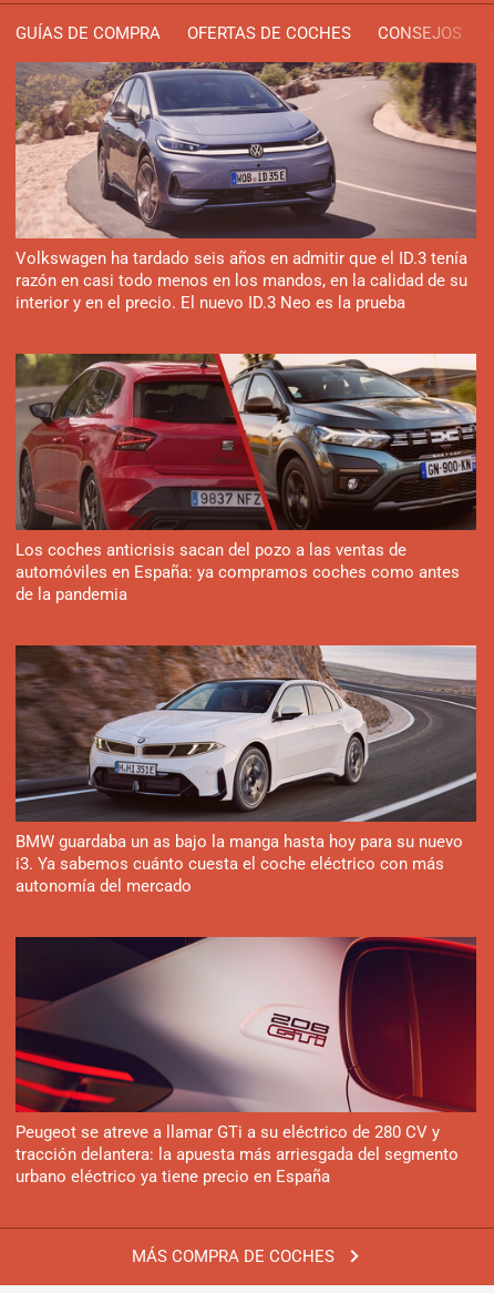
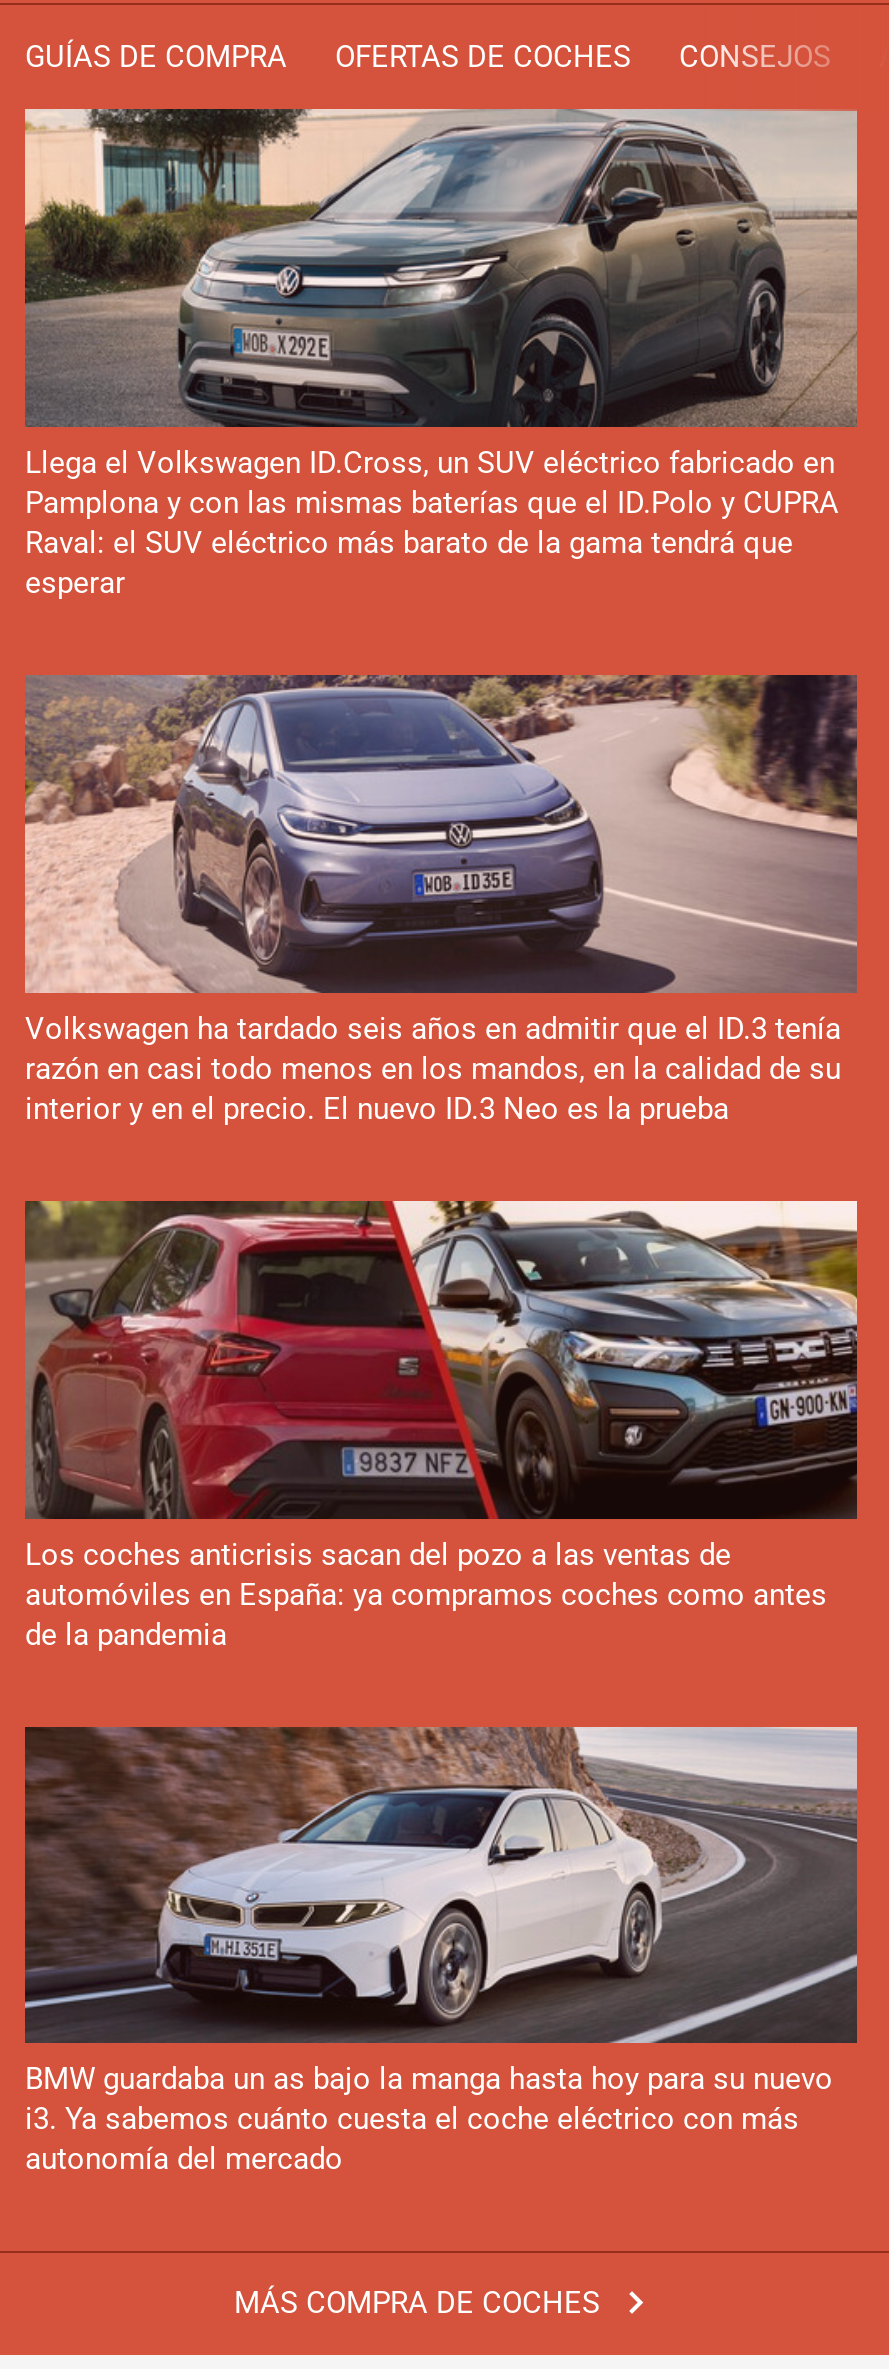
+ [image]
+ Llega el Volkswagen ID.Cross, un SUV eléctrico fabricado en
+ Pamplona y con las mismas baterías que el ID.Polo y CUPRA
+ Raval: el SUV eléctrico más barato de la gama tendrá que
+ esperar

moved down: [image] | Volkswagen ha tardado seis años en admitir que el ID.3 tenía | razón en casi todo menos en los mandos, en la calidad de su | ... | i3. Ya sabemos cuánto cuesta el coche eléctrico con más | autonomía del mercado

- [image]
- Peugeot se atreve a llamar GTi a su eléctrico de 280 CV y
- tracción delantera: la apuesta más arriesgada del segmento
- urbano eléctrico ya tiene precio en España
